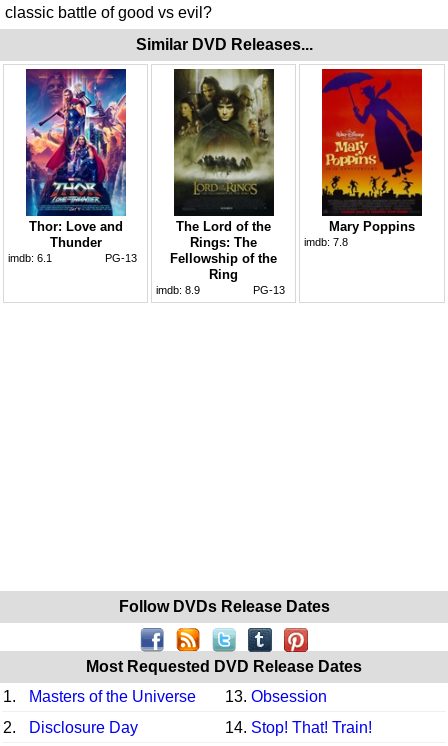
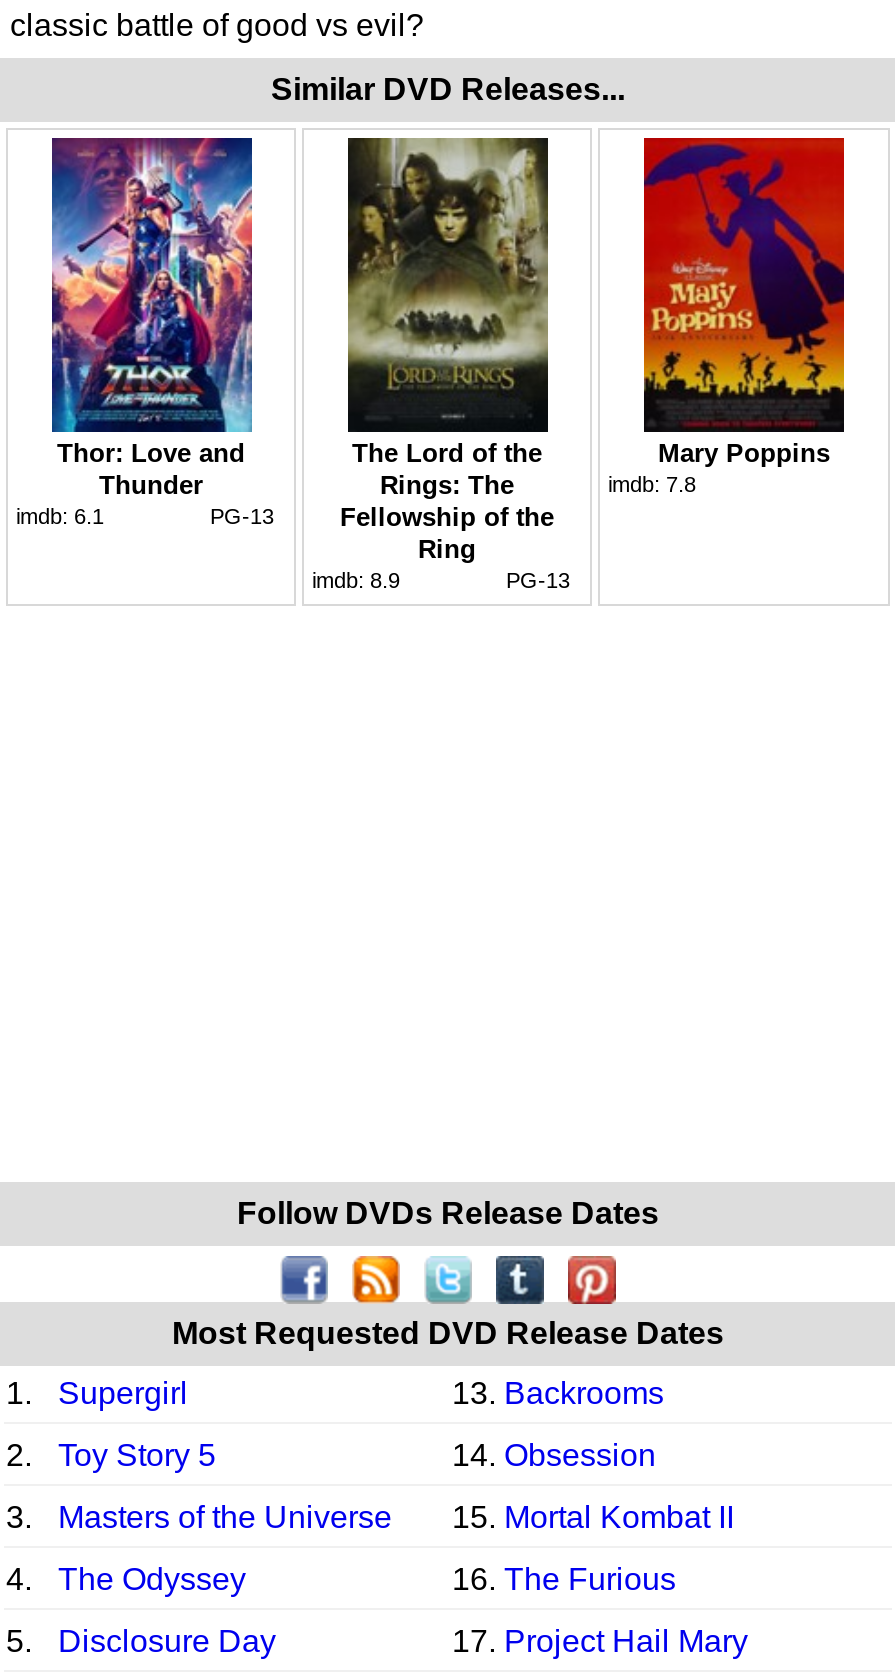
- 13. Obsession
- 2.
+ 15. Mortal Kombat II
+ 4.
+ The Odyssey
+ 16. The Furious
+ 5.

+ Supergirl
+ 13. Backrooms
+ 2.
+ Toy Story 5
+ 14. Obsession
+ 3.

- 14. Stop! That! Train!
+ 17. Project Hail Mary
